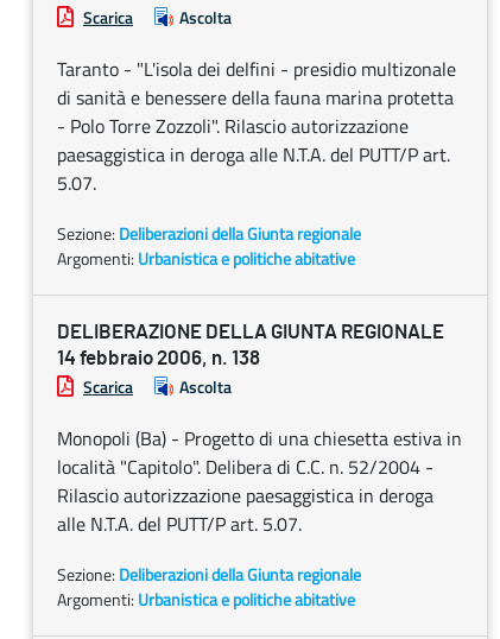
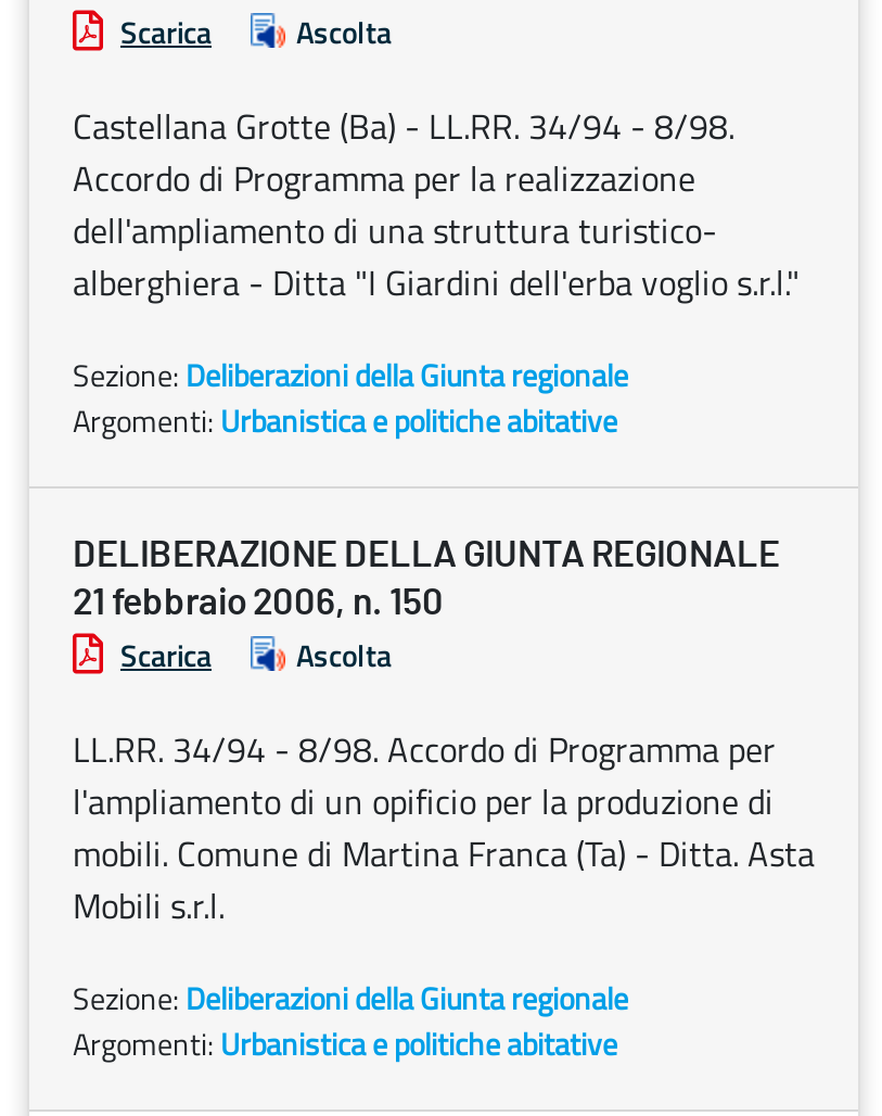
- Taranto - "L'isola dei delfini - presidio multizonale
- di sanità e benessere della fauna marina protetta
- - Polo Torre Zozzoli". Rilascio autorizzazione
- paesaggistica in deroga alle N.T.A. del PUTT/P art.
- 5.07.
+ Castellana Grotte (Ba) - LL.RR. 34/94 - 8/98.
+ Accordo di Programma per la realizzazione
+ dell'ampliamento di una struttura turistico-
+ alberghiera - Ditta "I Giardini dell'erba voglio s.r.l."

- 14 febbraio 2006, n. 138
+ 21 febbraio 2006, n. 150

- Monopoli (Ba) - Progetto di una chiesetta estiva in
- località "Capitolo". Delibera di C.C. n. 52/2004 -
- Rilascio autorizzazione paesaggistica in deroga
- alle N.T.A. del PUTT/P art. 5.07.
+ LL.RR. 34/94 - 8/98. Accordo di Programma per
+ l'ampliamento di un opificio per la produzione di
+ mobili. Comune di Martina Franca (Ta) - Ditta. Asta
+ Mobili s.r.l.
